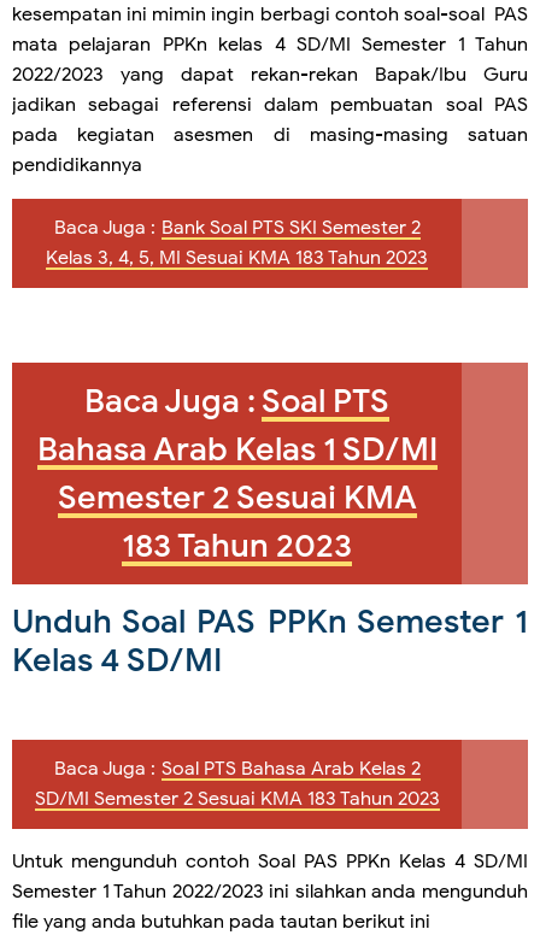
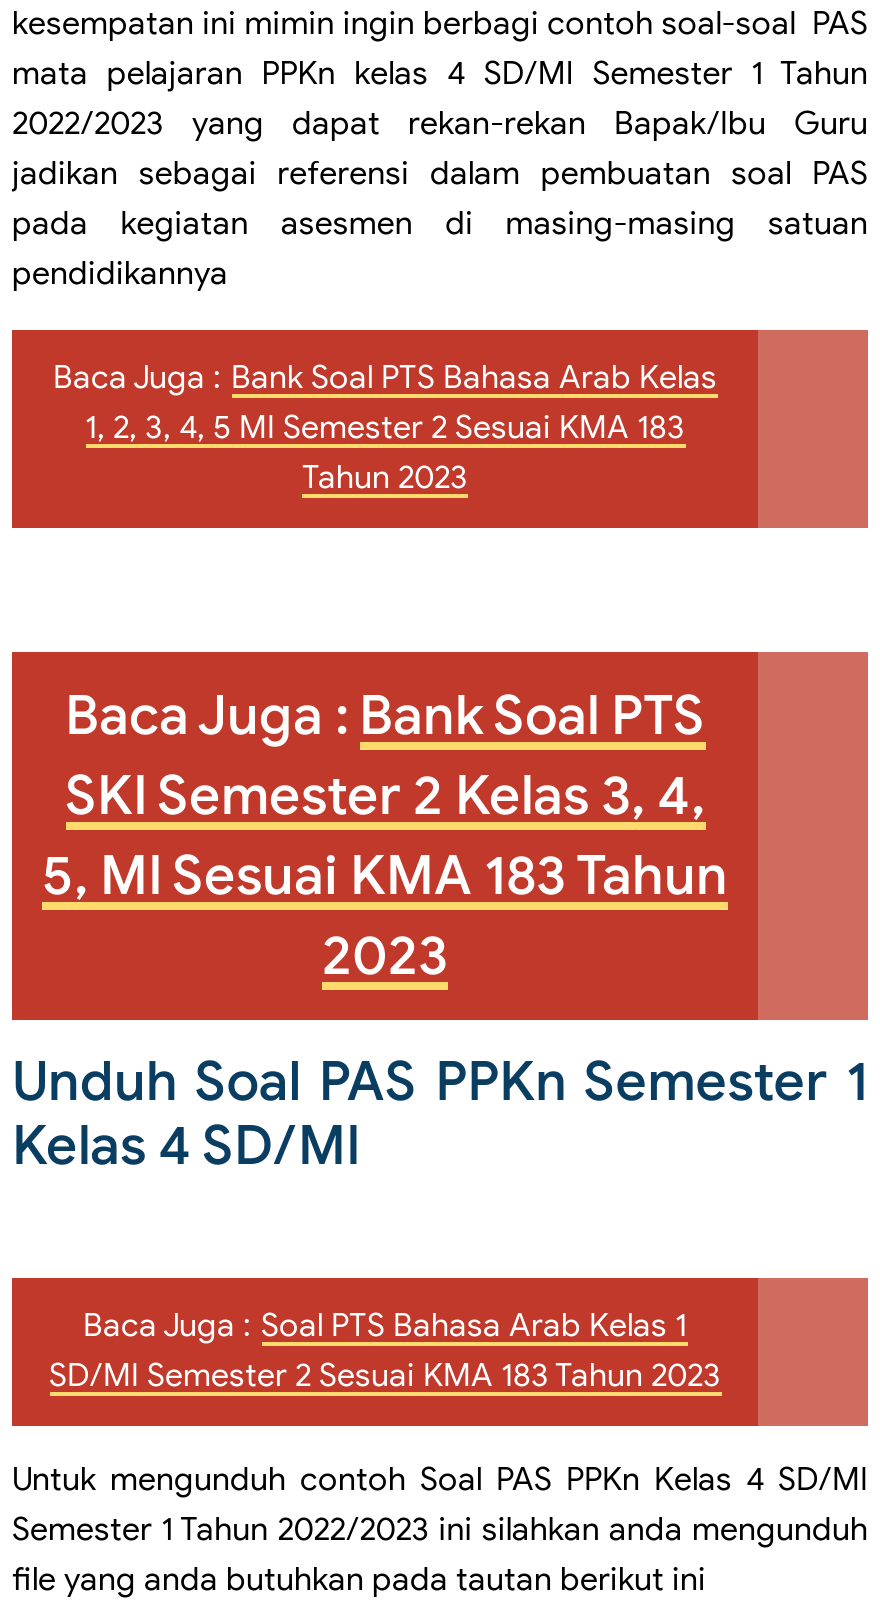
- Baca Juga : Bank Soal PTS SKI Semester 2
- Kelas 3, 4, 5, MI Sesuai KMA 183 Tahun 2023
+ Baca Juga : Bank Soal PTS Bahasa Arab Kelas
+ 1, 2, 3, 4, 5 MI Semester 2 Sesuai KMA 183
+ Tahun 2023

- Baca Juga : Soal PTS
- Bahasa Arab Kelas 1 SD/MI
- Semester 2 Sesuai KMA
- 183 Tahun 2023
+ Baca Juga : Bank Soal PTS
+ SKI Semester 2 Kelas 3, 4,
+ 5, MI Sesuai KMA 183 Tahun
+ 2023

- Baca Juga : Soal PTS Bahasa Arab Kelas 2
+ Baca Juga : Soal PTS Bahasa Arab Kelas 1
